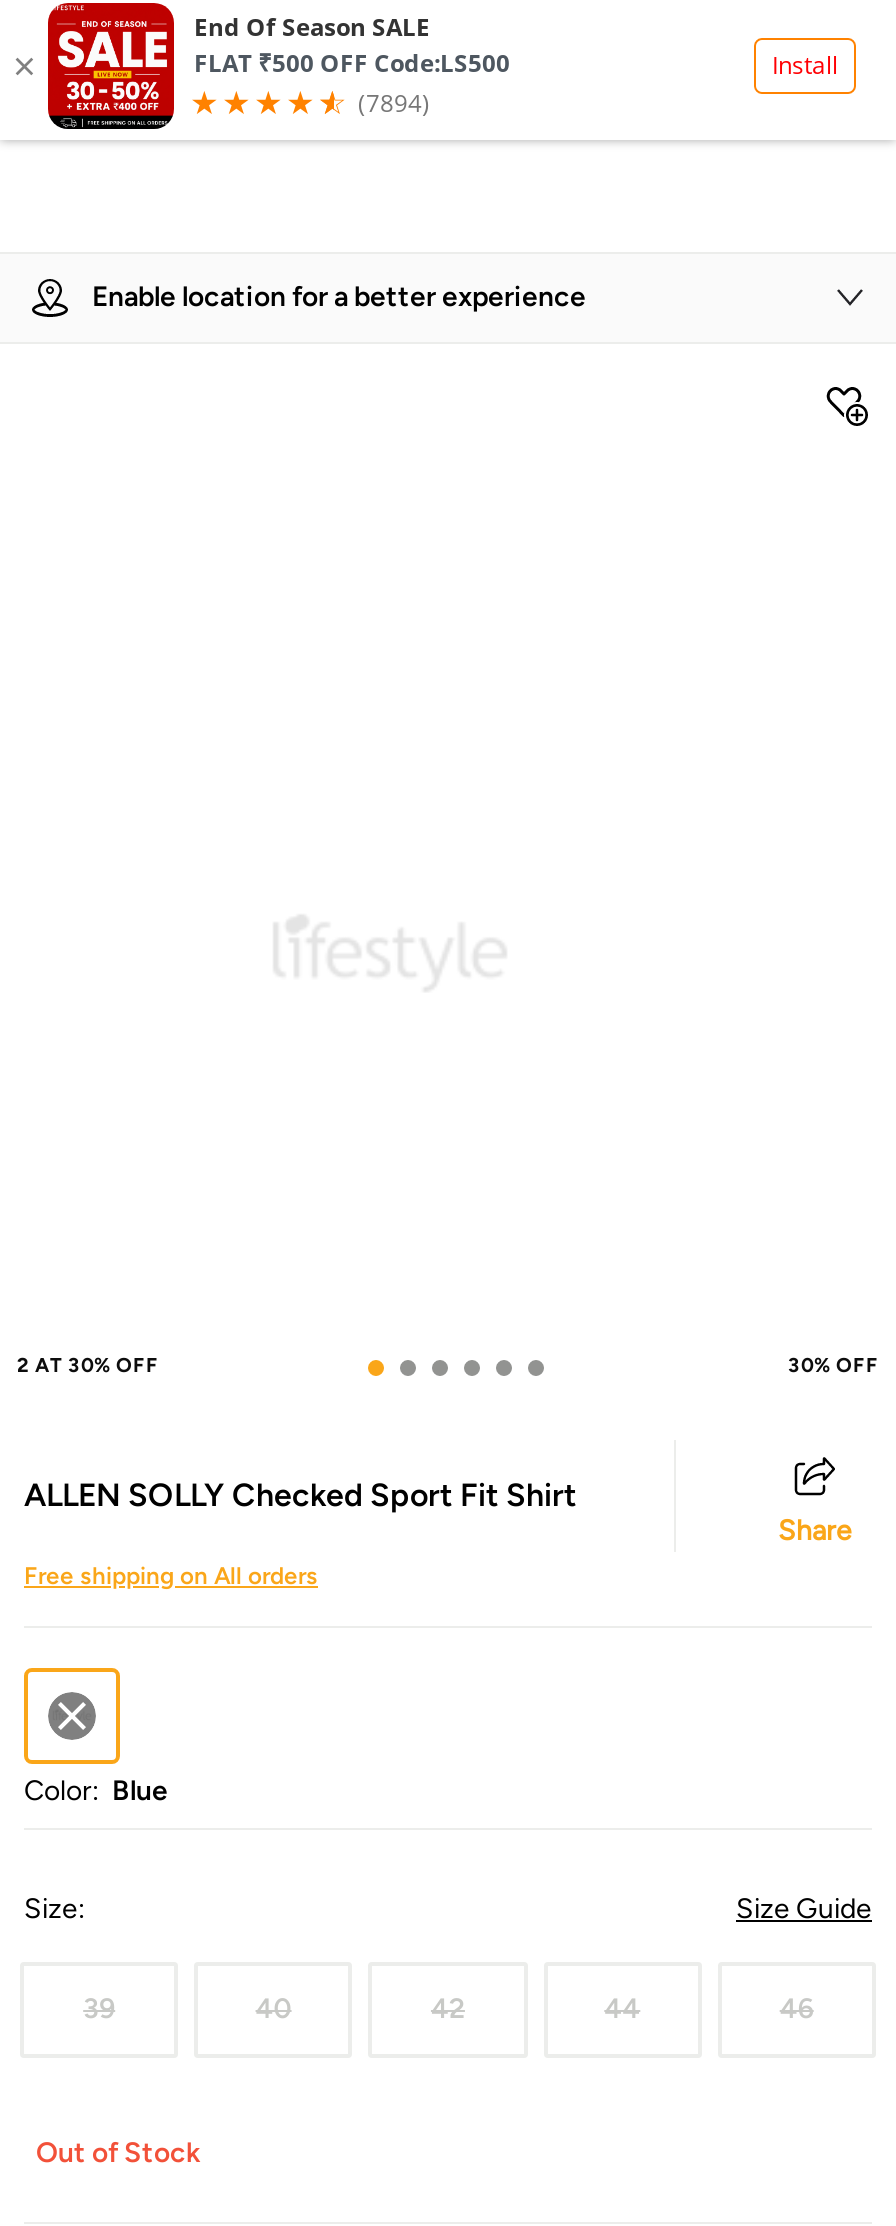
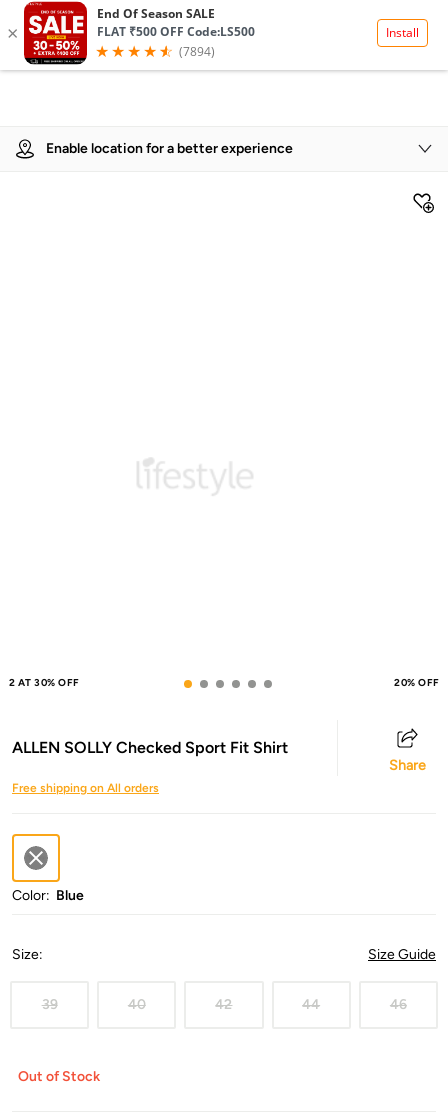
- 30% OFF
+ 20% OFF
